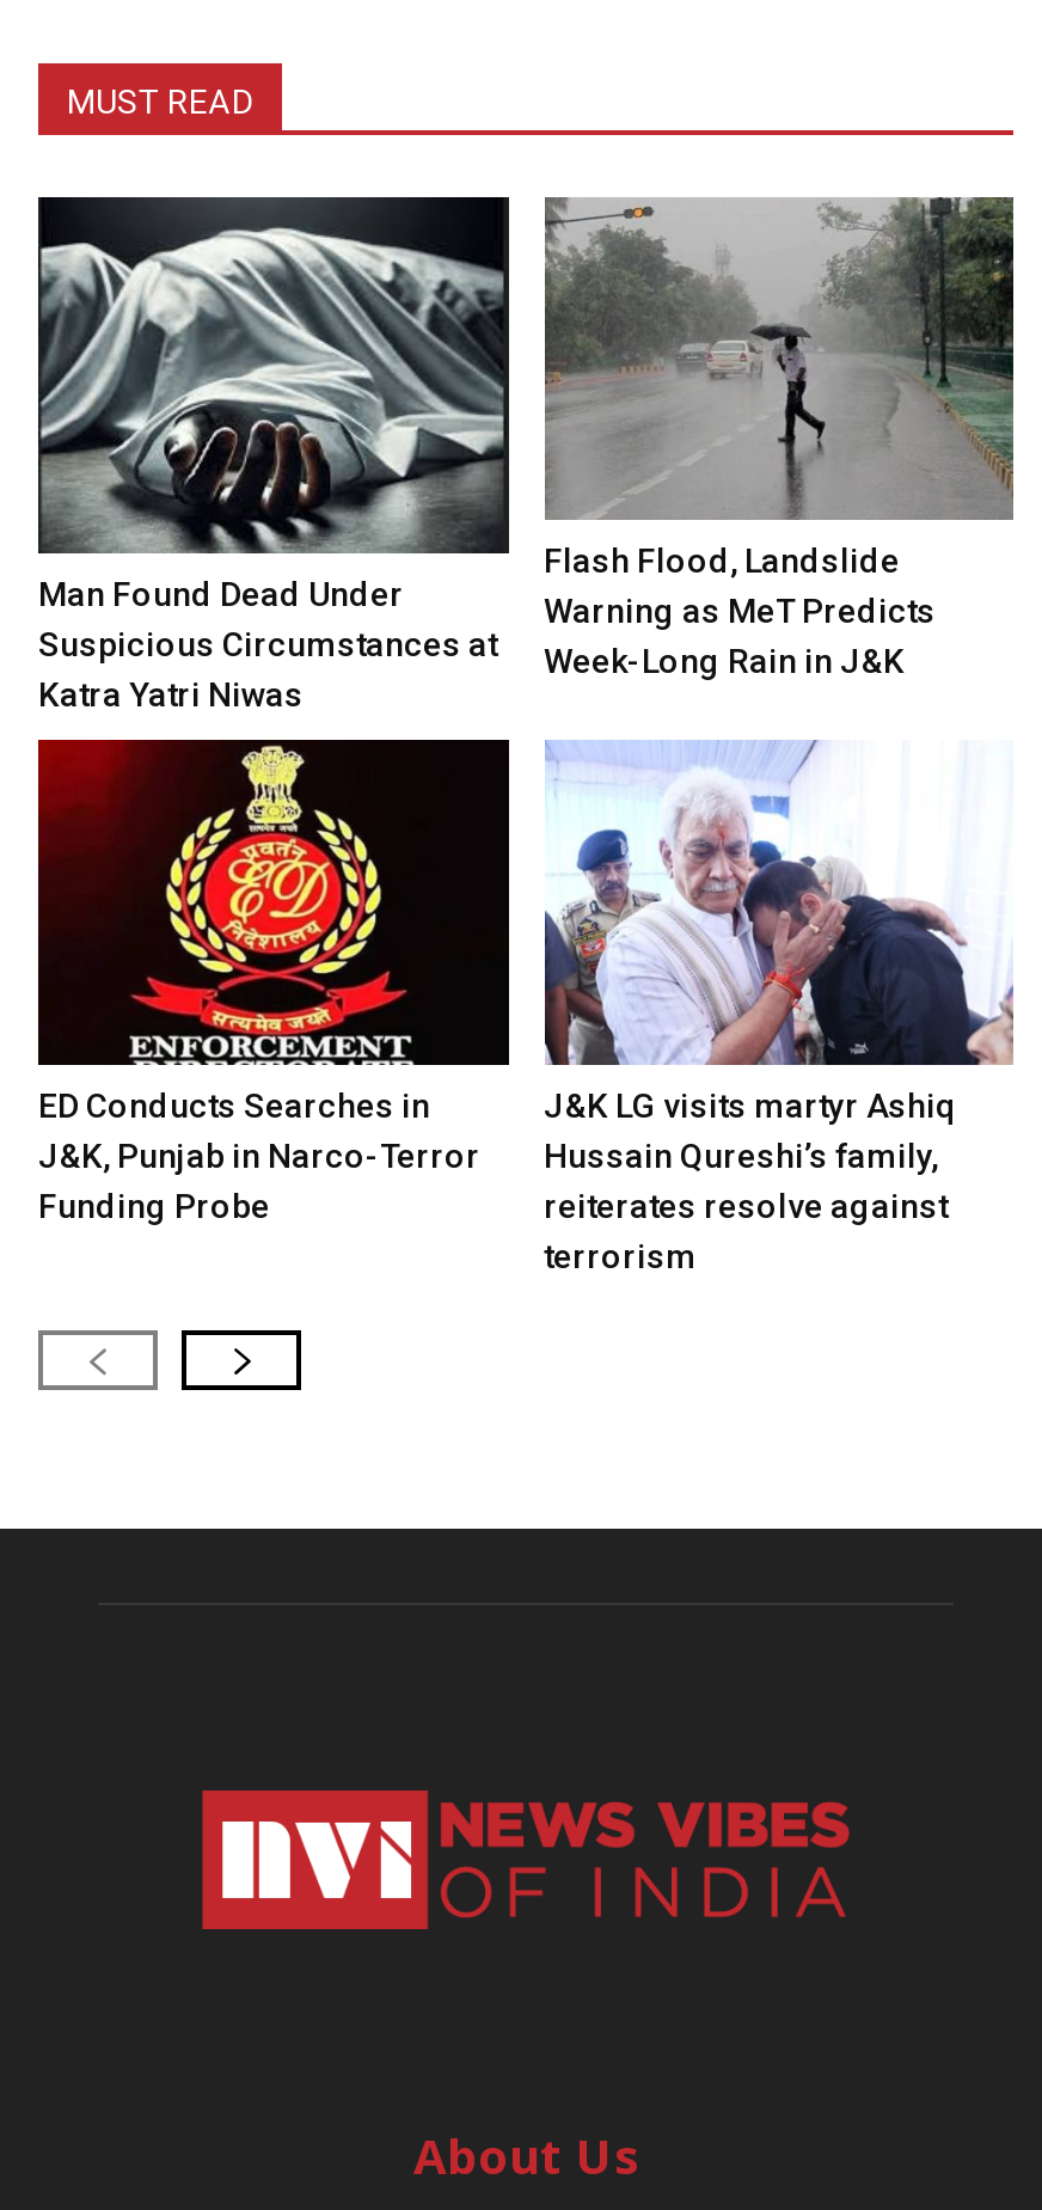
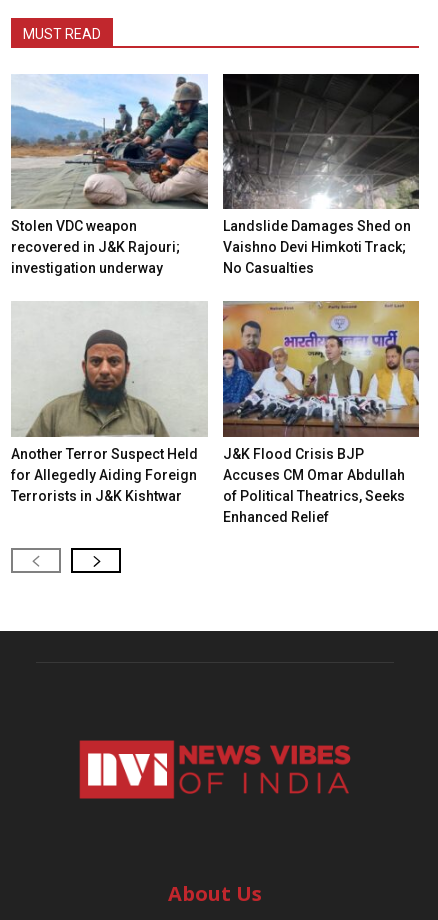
- [image]
- Man Found Dead Under
- Suspicious Circumstances at
- Katra Yatri Niwas
+ [image]
+ Stolen VDC weapon
+ recovered in J&K Rajouri;
+ investigation underway

- [image]
- Flash Flood, Landslide
- Warning as MeT Predicts
- Week-Long Rain in J&K
+ [image]
+ Landslide Damages Shed on
+ Vaishno Devi Himkoti Track;
+ No Casualties

- [image]
- ED Conducts Searches in
- J&K, Punjab in Narco-Terror
- Funding Probe
+ [image]
+ Another Terror Suspect Held
+ for Allegedly Aiding Foreign
+ Terrorists in J&K Kishtwar

- [image]
- J&K LG visits martyr Ashiq
- Hussain Qureshi’s family,
- reiterates resolve against
- terrorism
+ [image]
+ J&K Flood Crisis BJP
+ Accuses CM Omar Abdullah
+ of Political Theatrics, Seeks
+ Enhanced Relief
